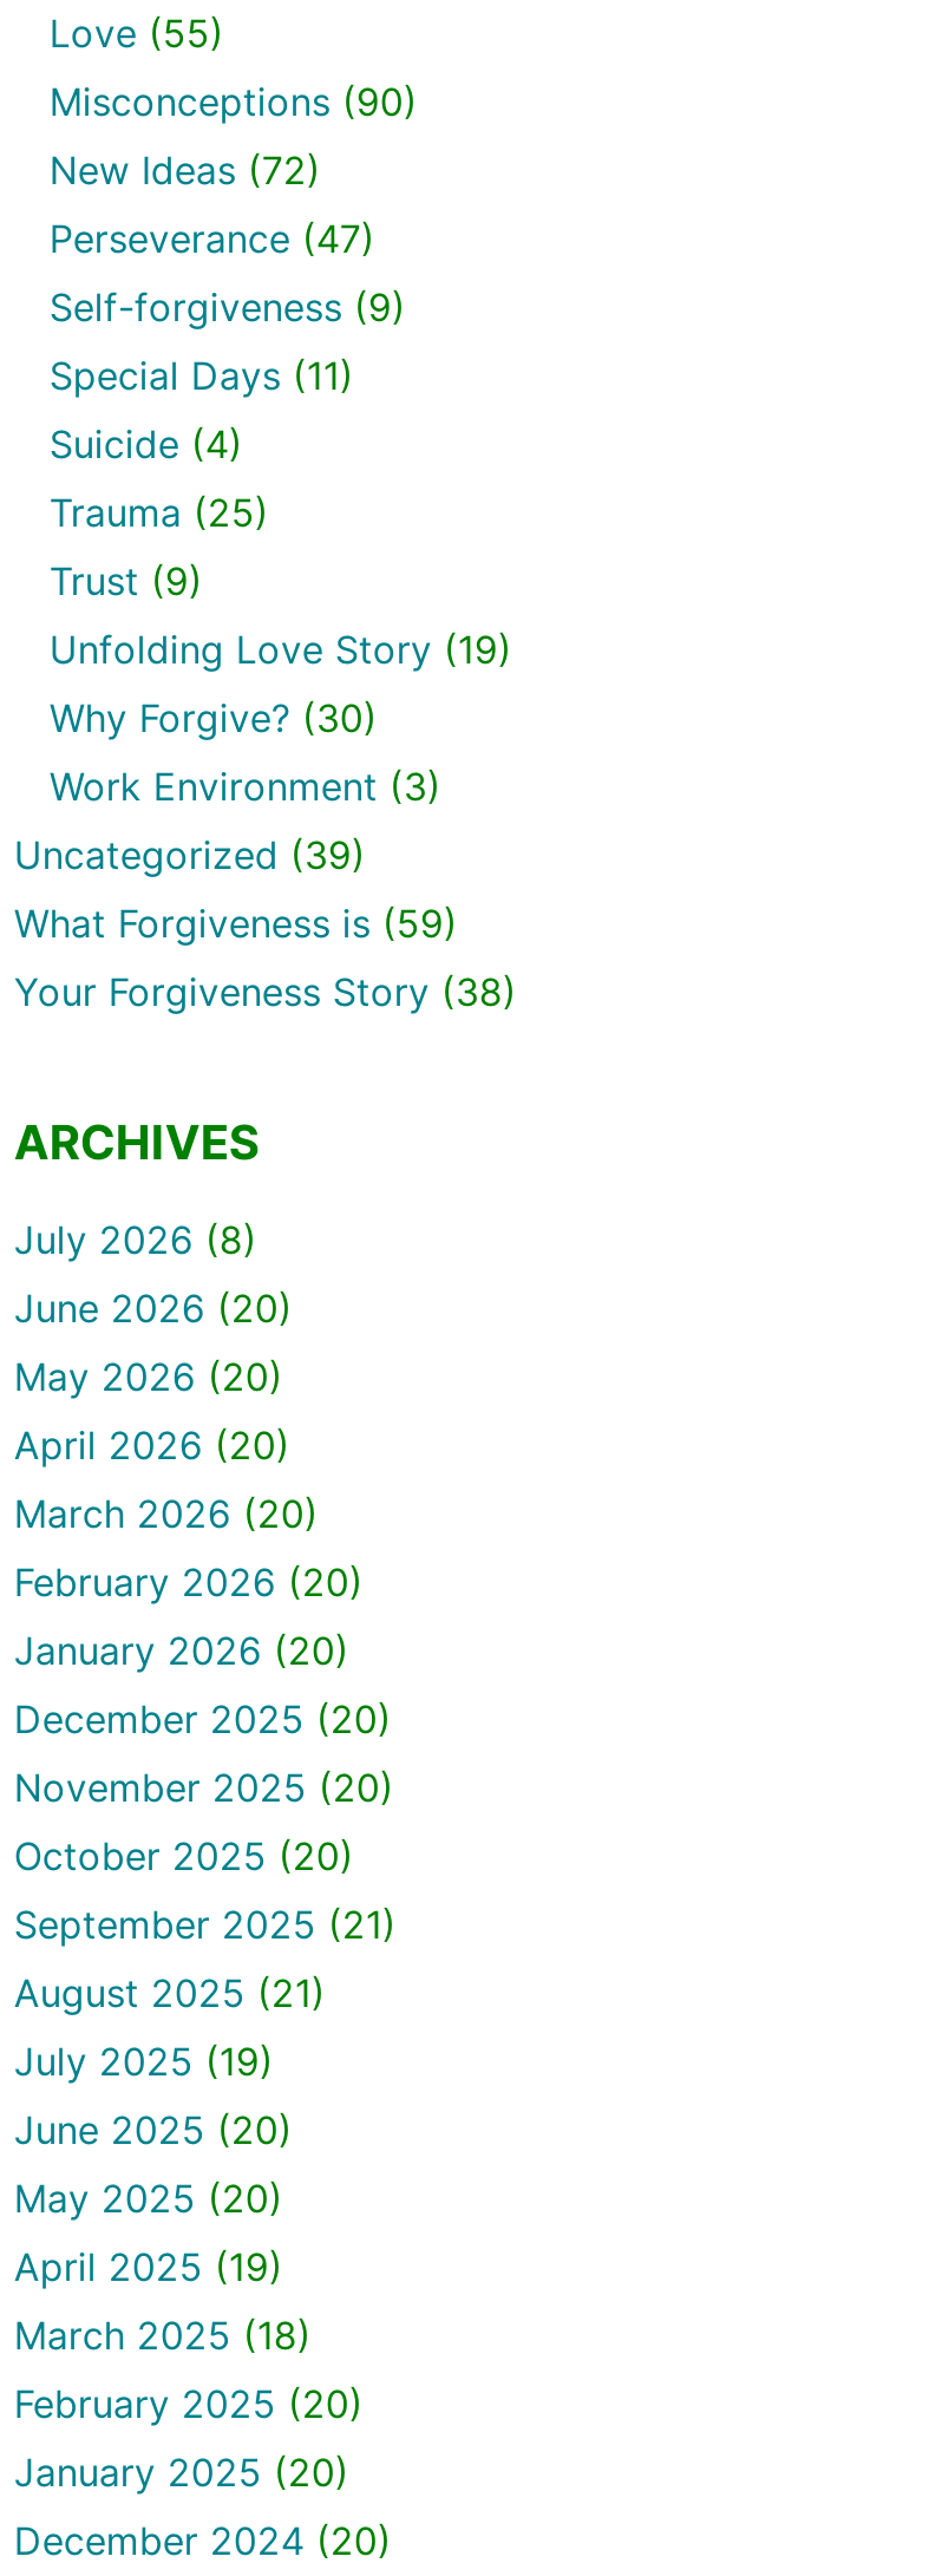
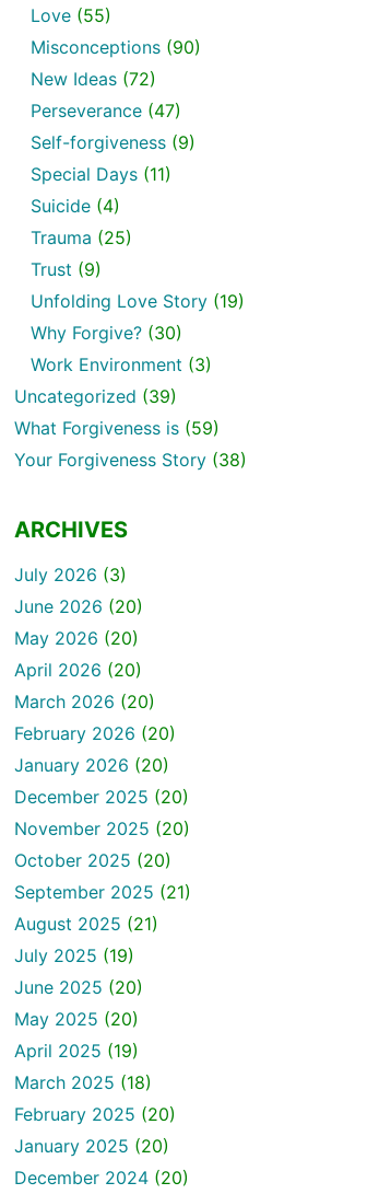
- July 2026 (8)
+ July 2026 (3)
